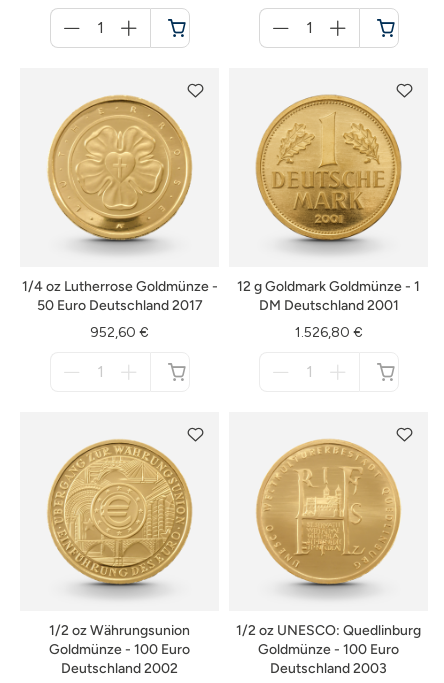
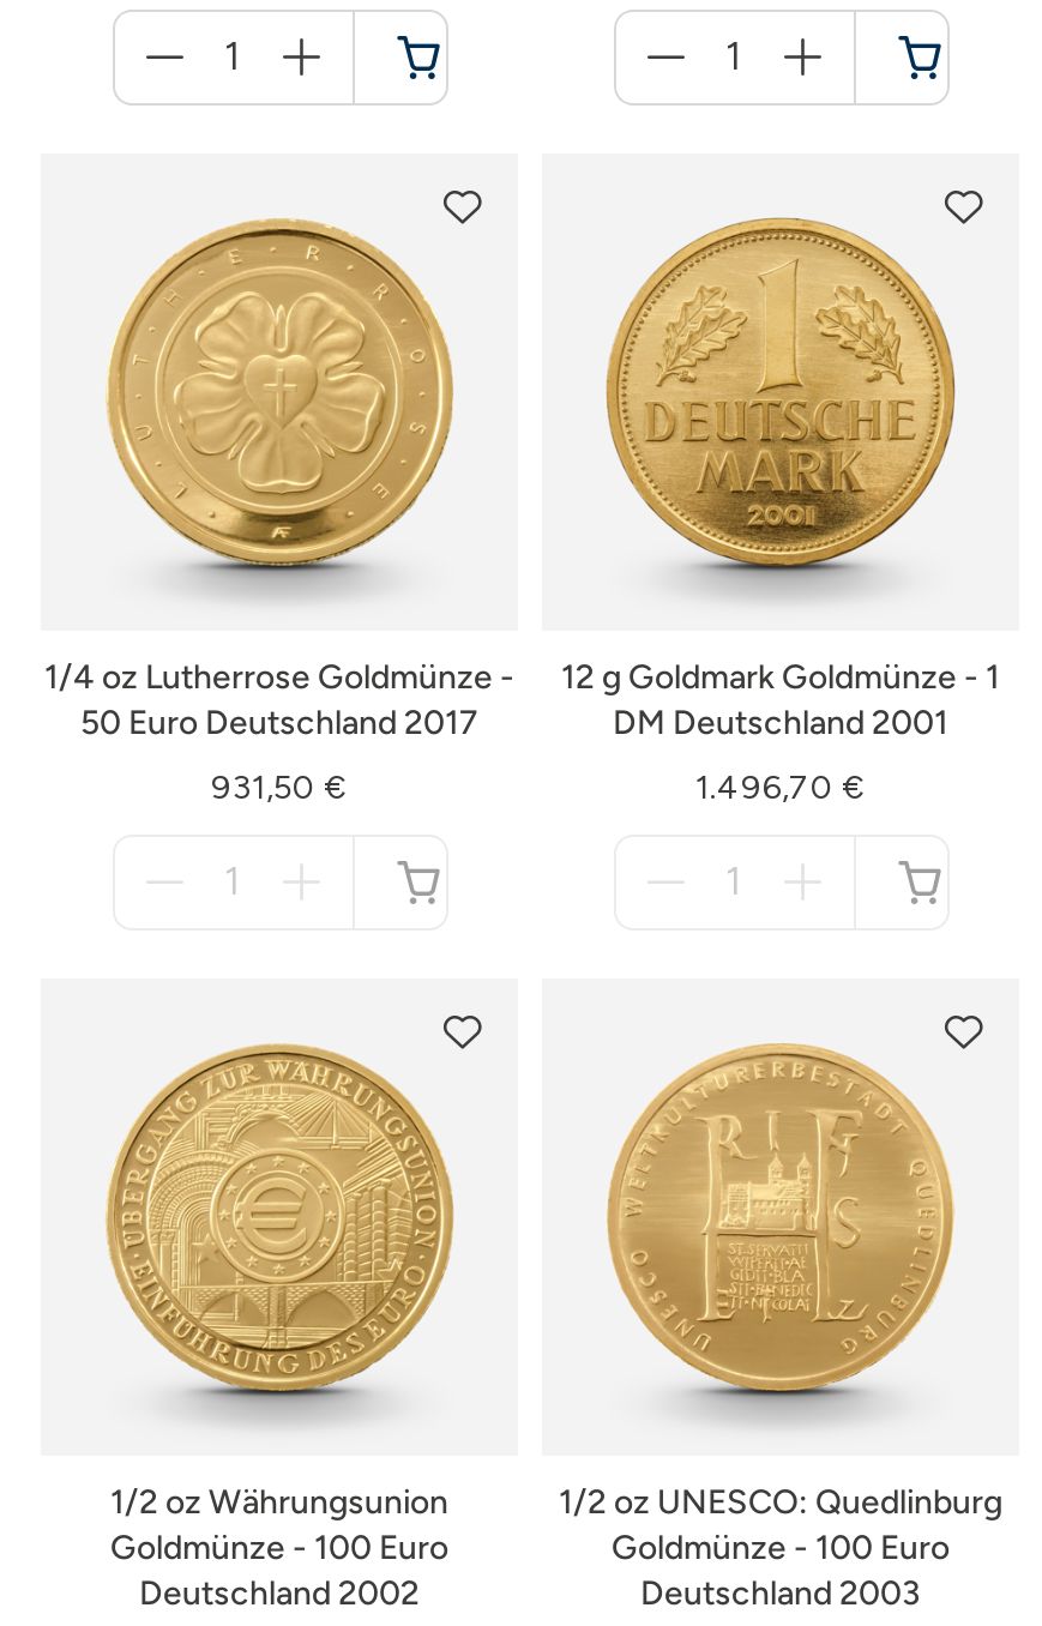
- 952,60 €
+ 931,50 €

- 1.526,80 €
+ 1.496,70 €
